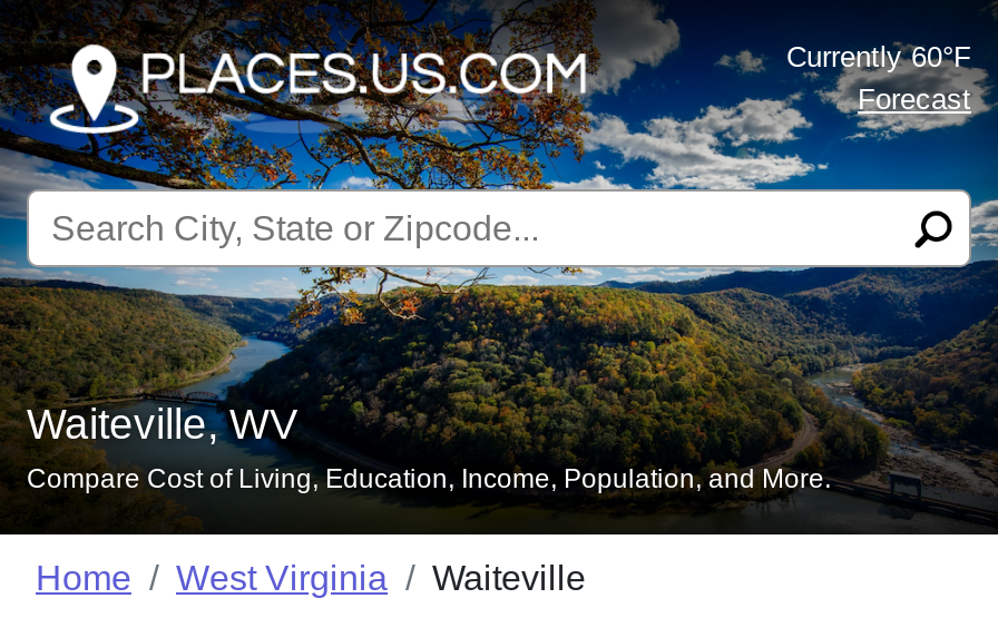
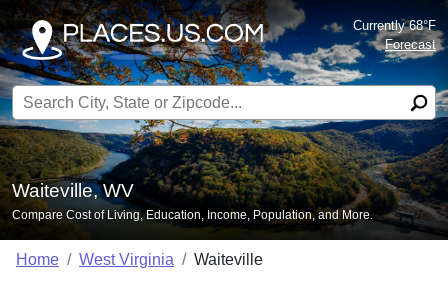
- Currently 60°F
+ Currently 68°F
